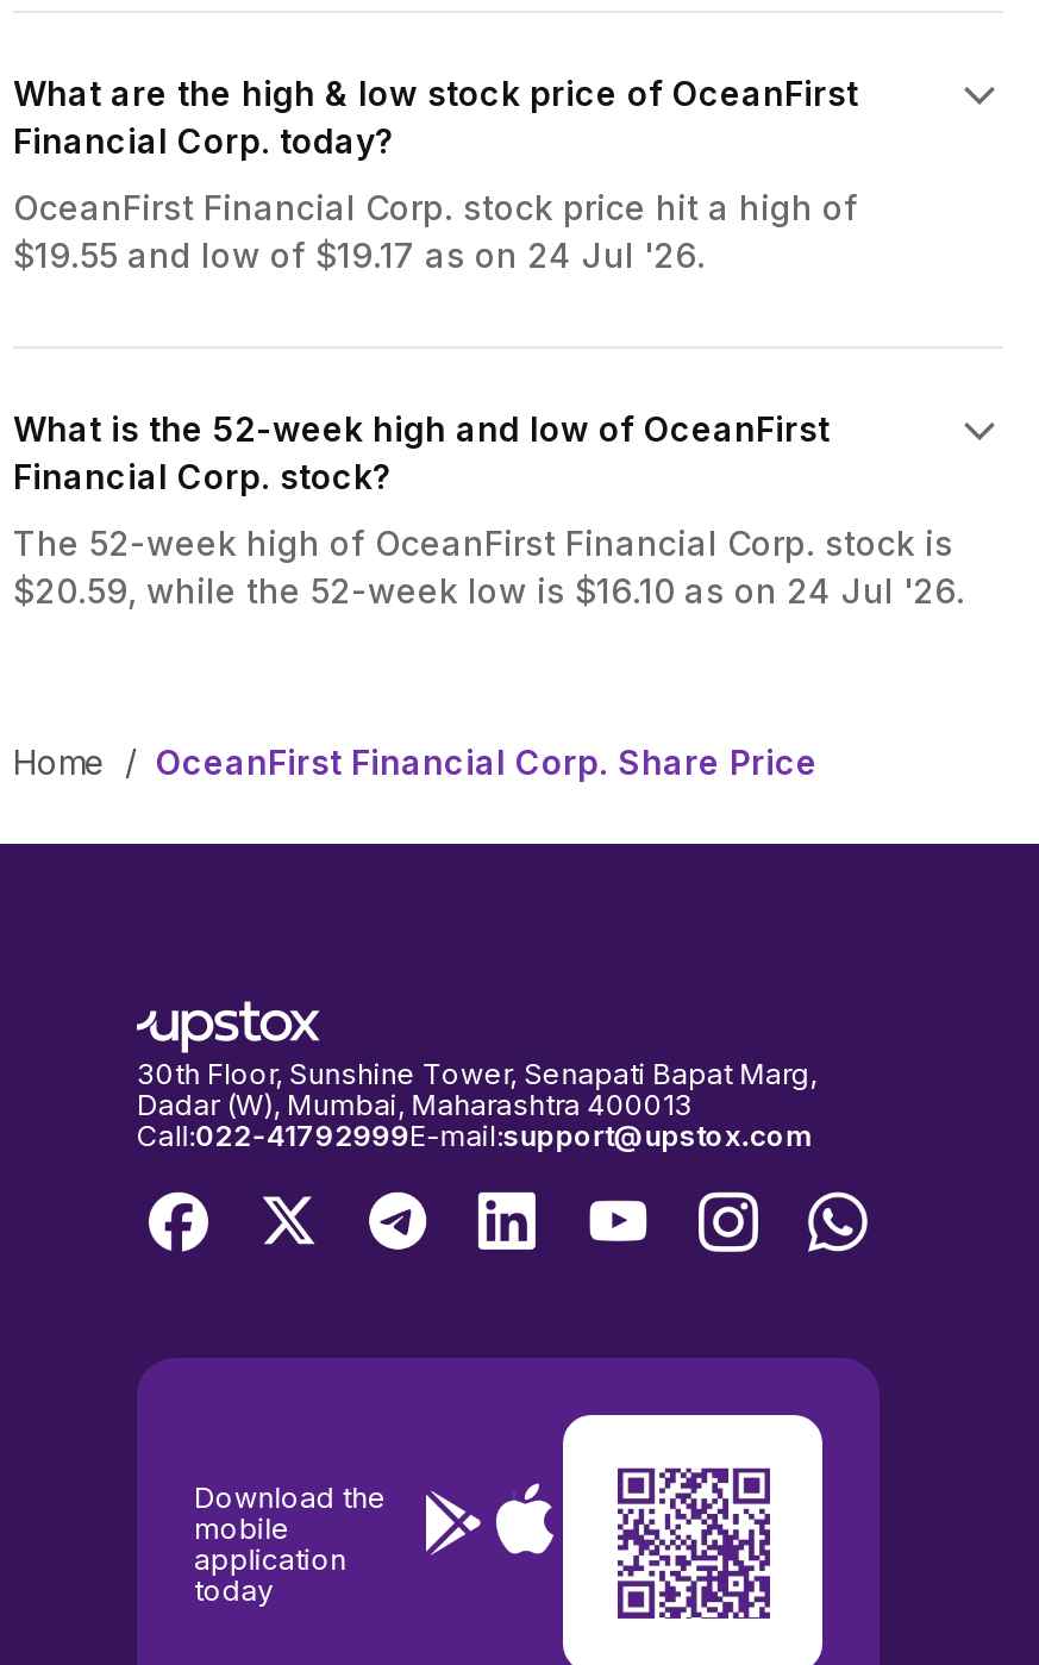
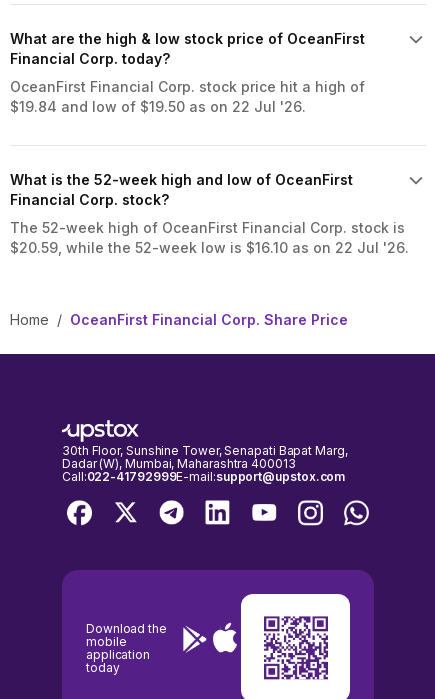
- $19.55 and low of $19.17 as on 24 Jul '26.
+ $19.84 and low of $19.50 as on 22 Jul '26.

- $20.59, while the 52-week low is $16.10 as on 24 Jul '26.
+ $20.59, while the 52-week low is $16.10 as on 22 Jul '26.
